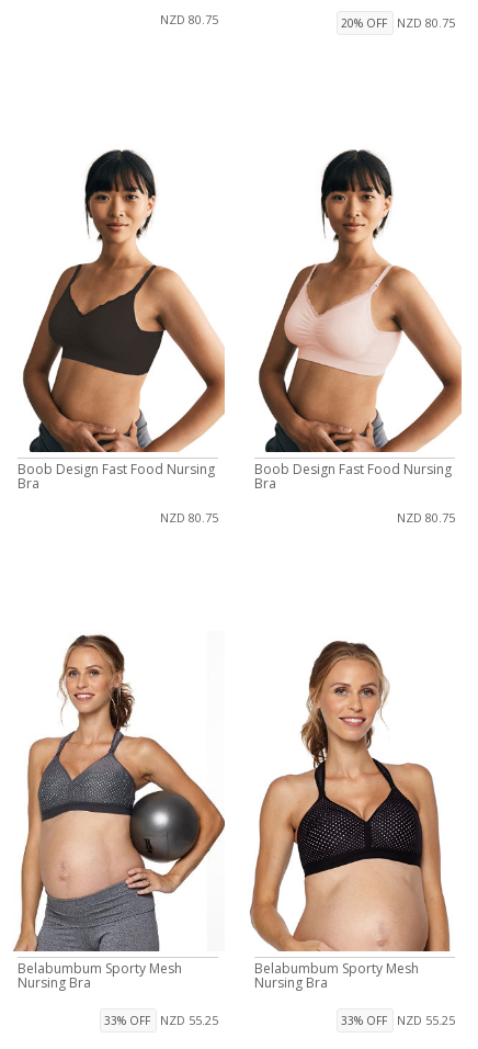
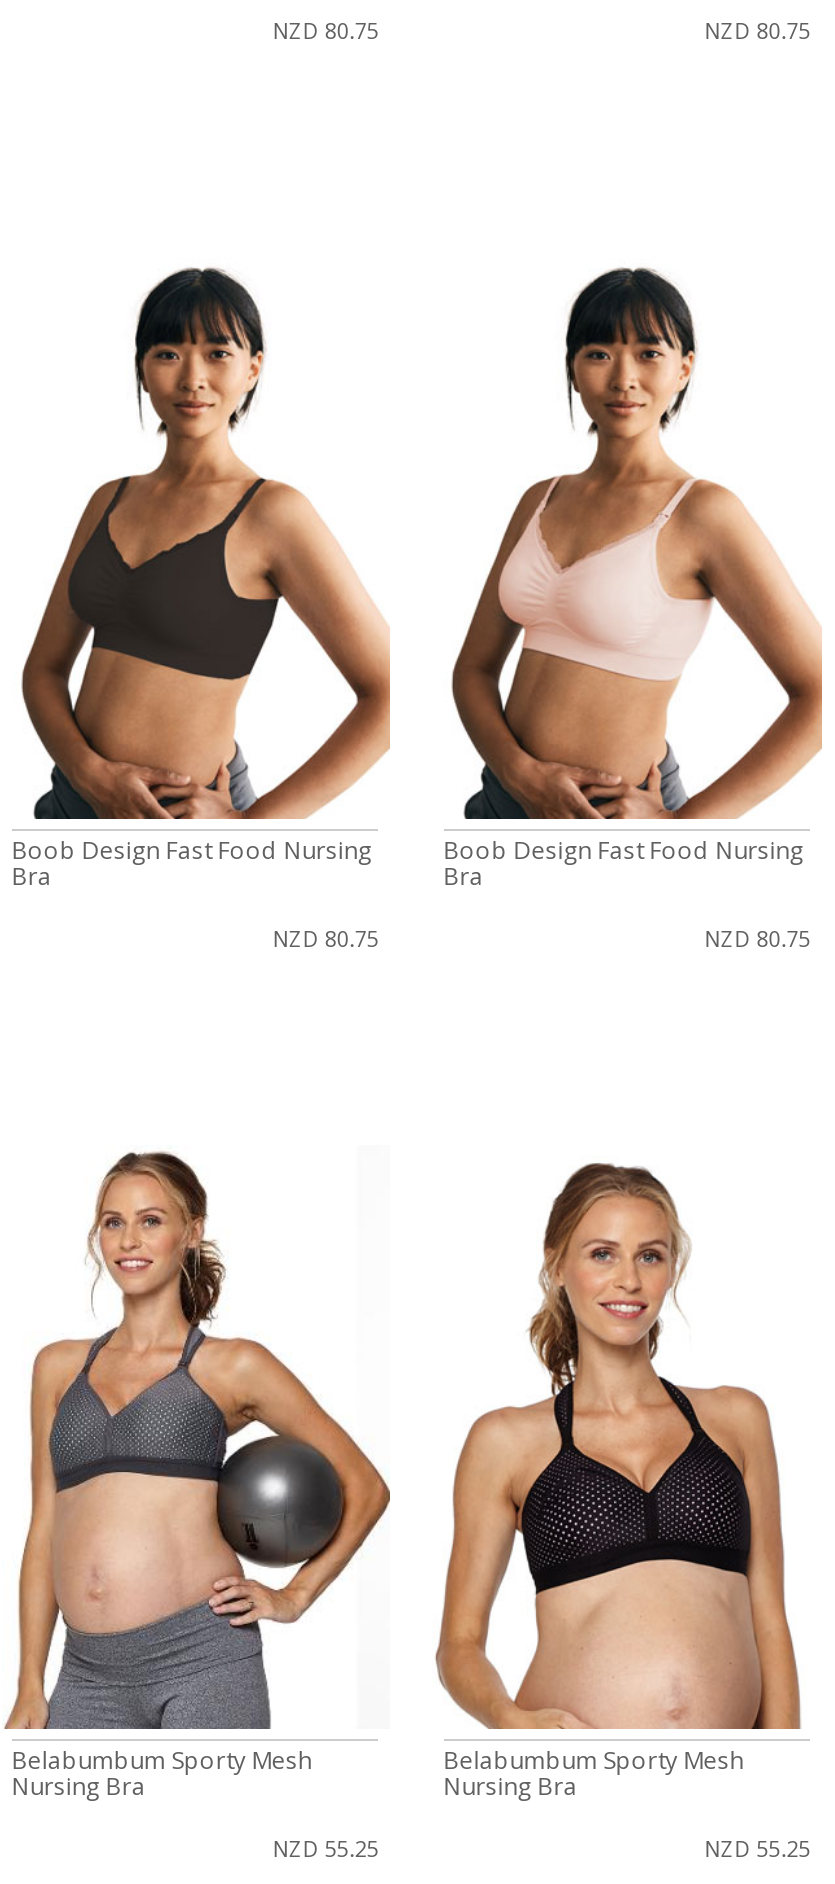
- 20% OFF

- 33% OFF

- 33% OFF
